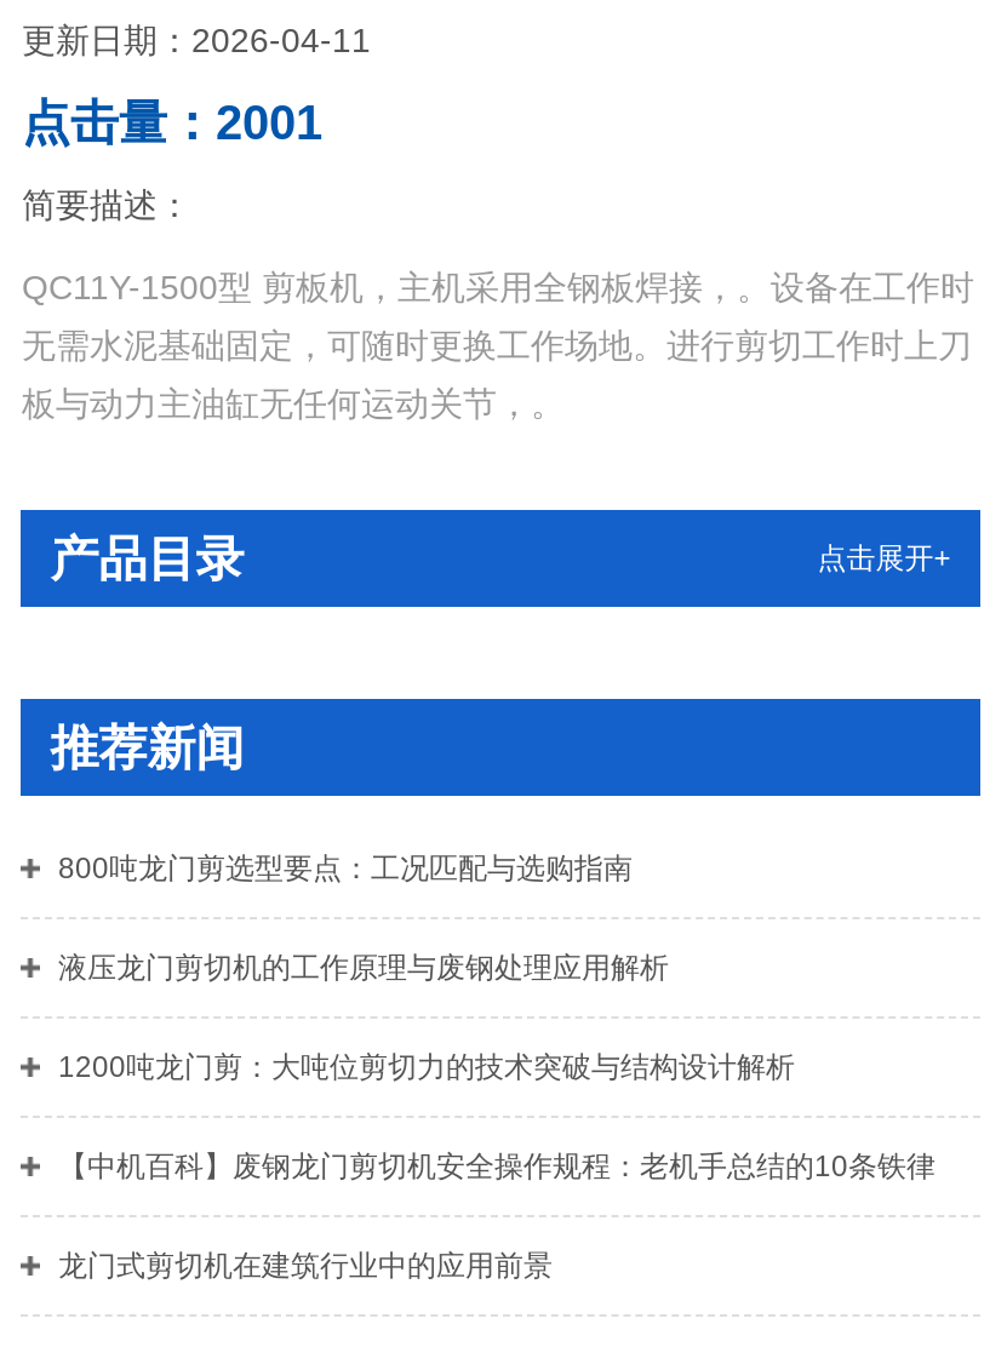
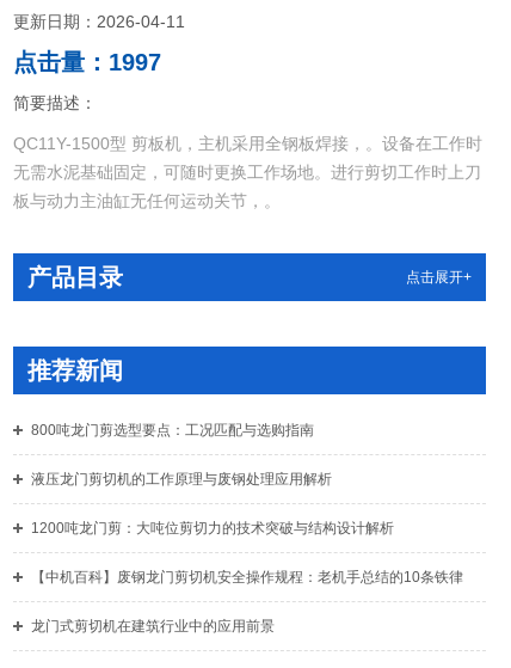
- 点击量：2001
+ 点击量：1997
